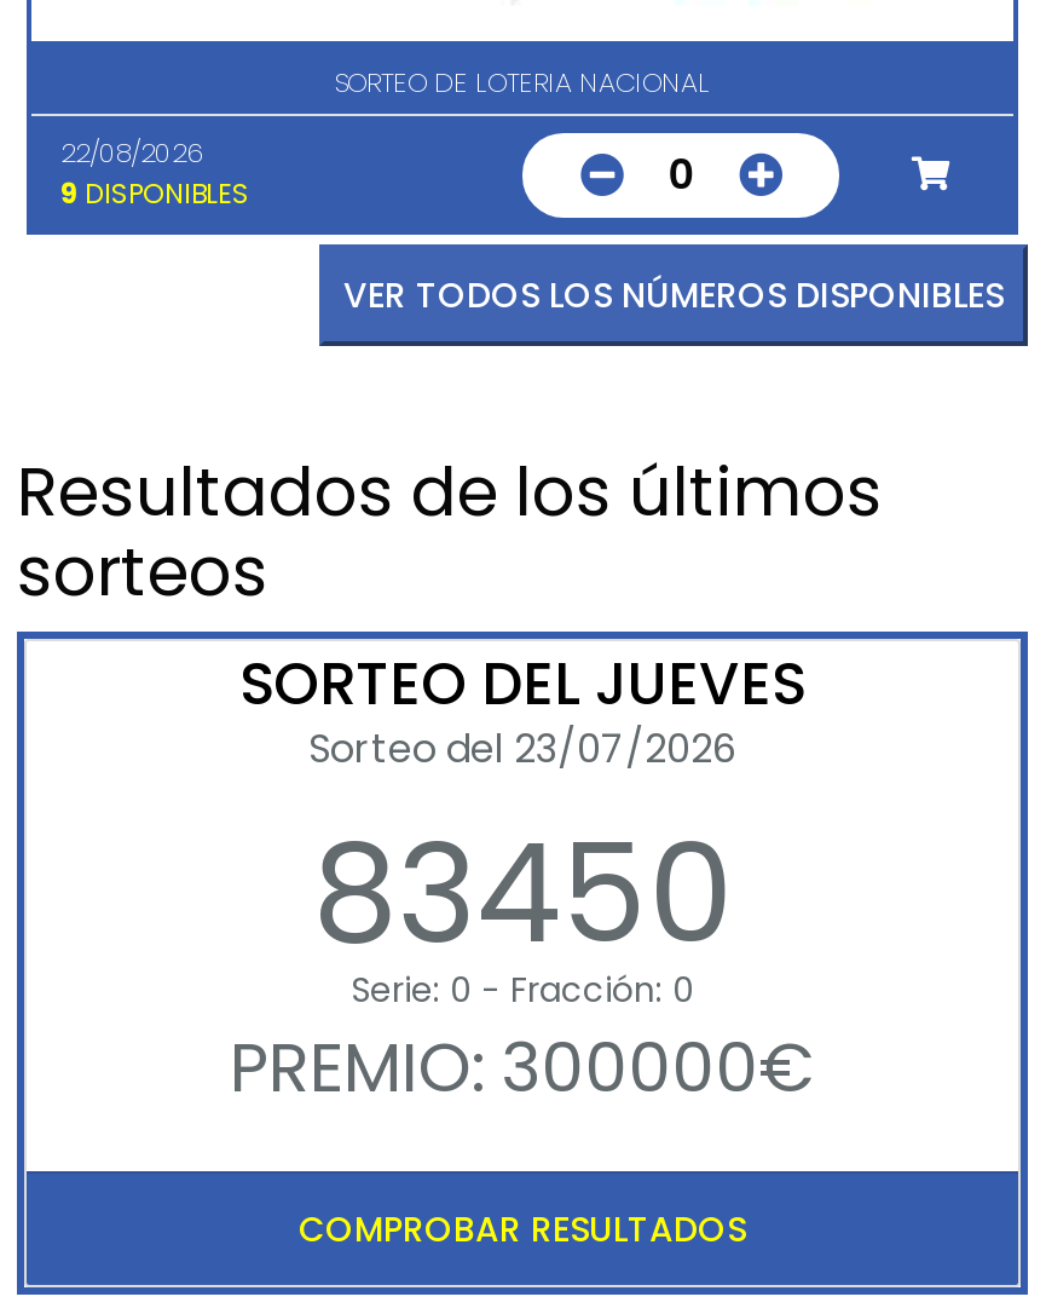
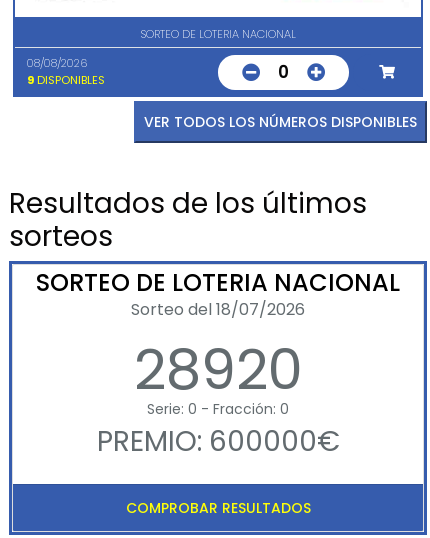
- 22/08/2026
+ 08/08/2026

- SORTEO DEL JUEVES
- Sorteo del 23/07/2026
- 83450
+ SORTEO DE LOTERIA NACIONAL
+ Sorteo del 18/07/2026
+ 28920

- PREMIO: 300000€
+ PREMIO: 600000€
